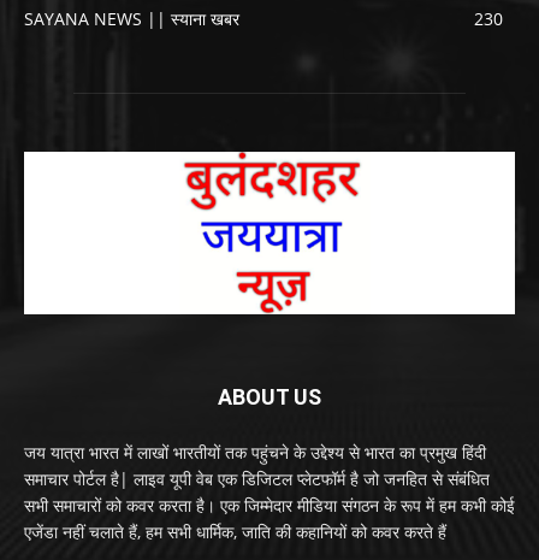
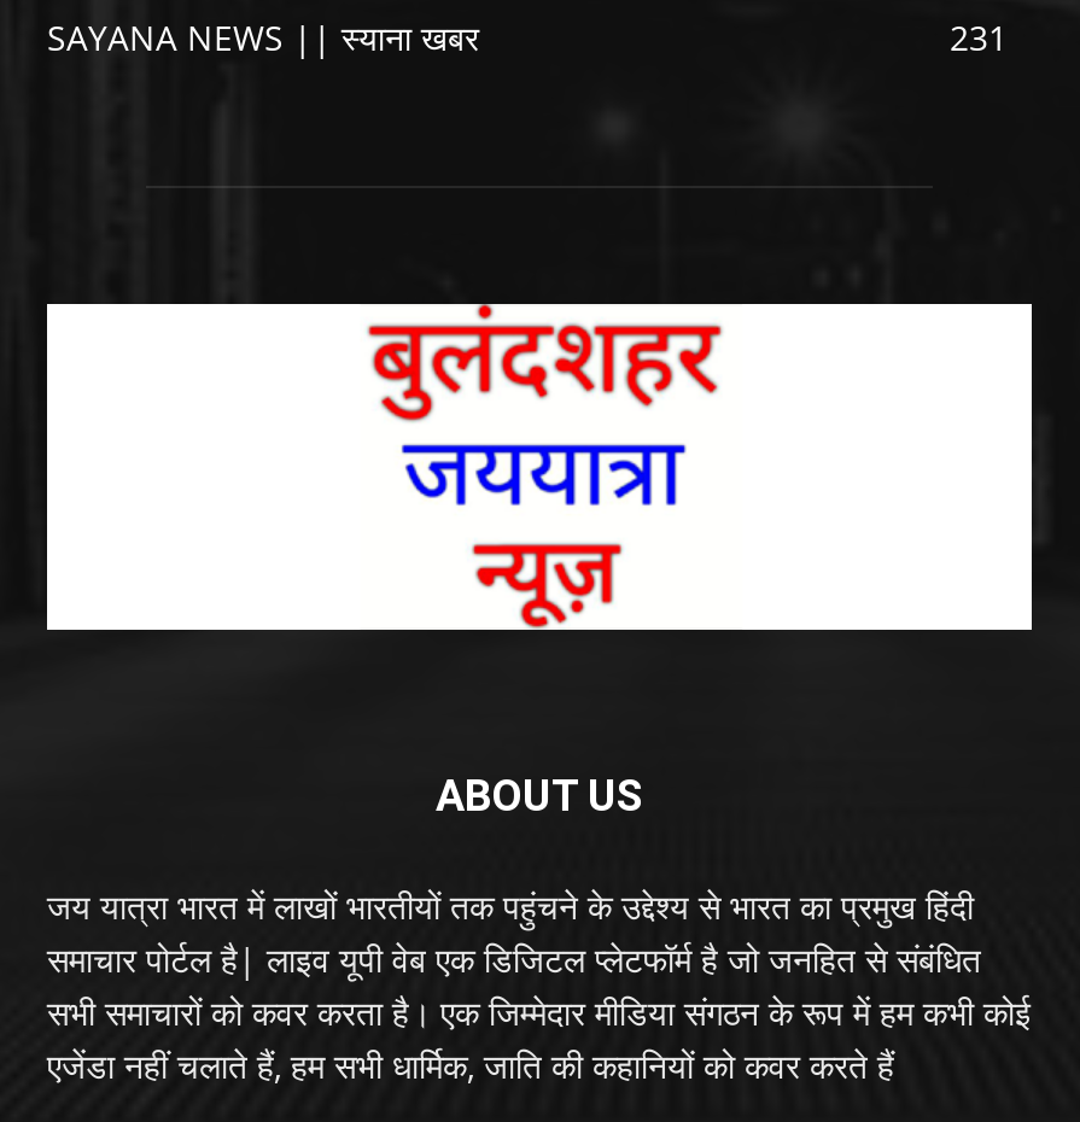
- 230
+ 231
